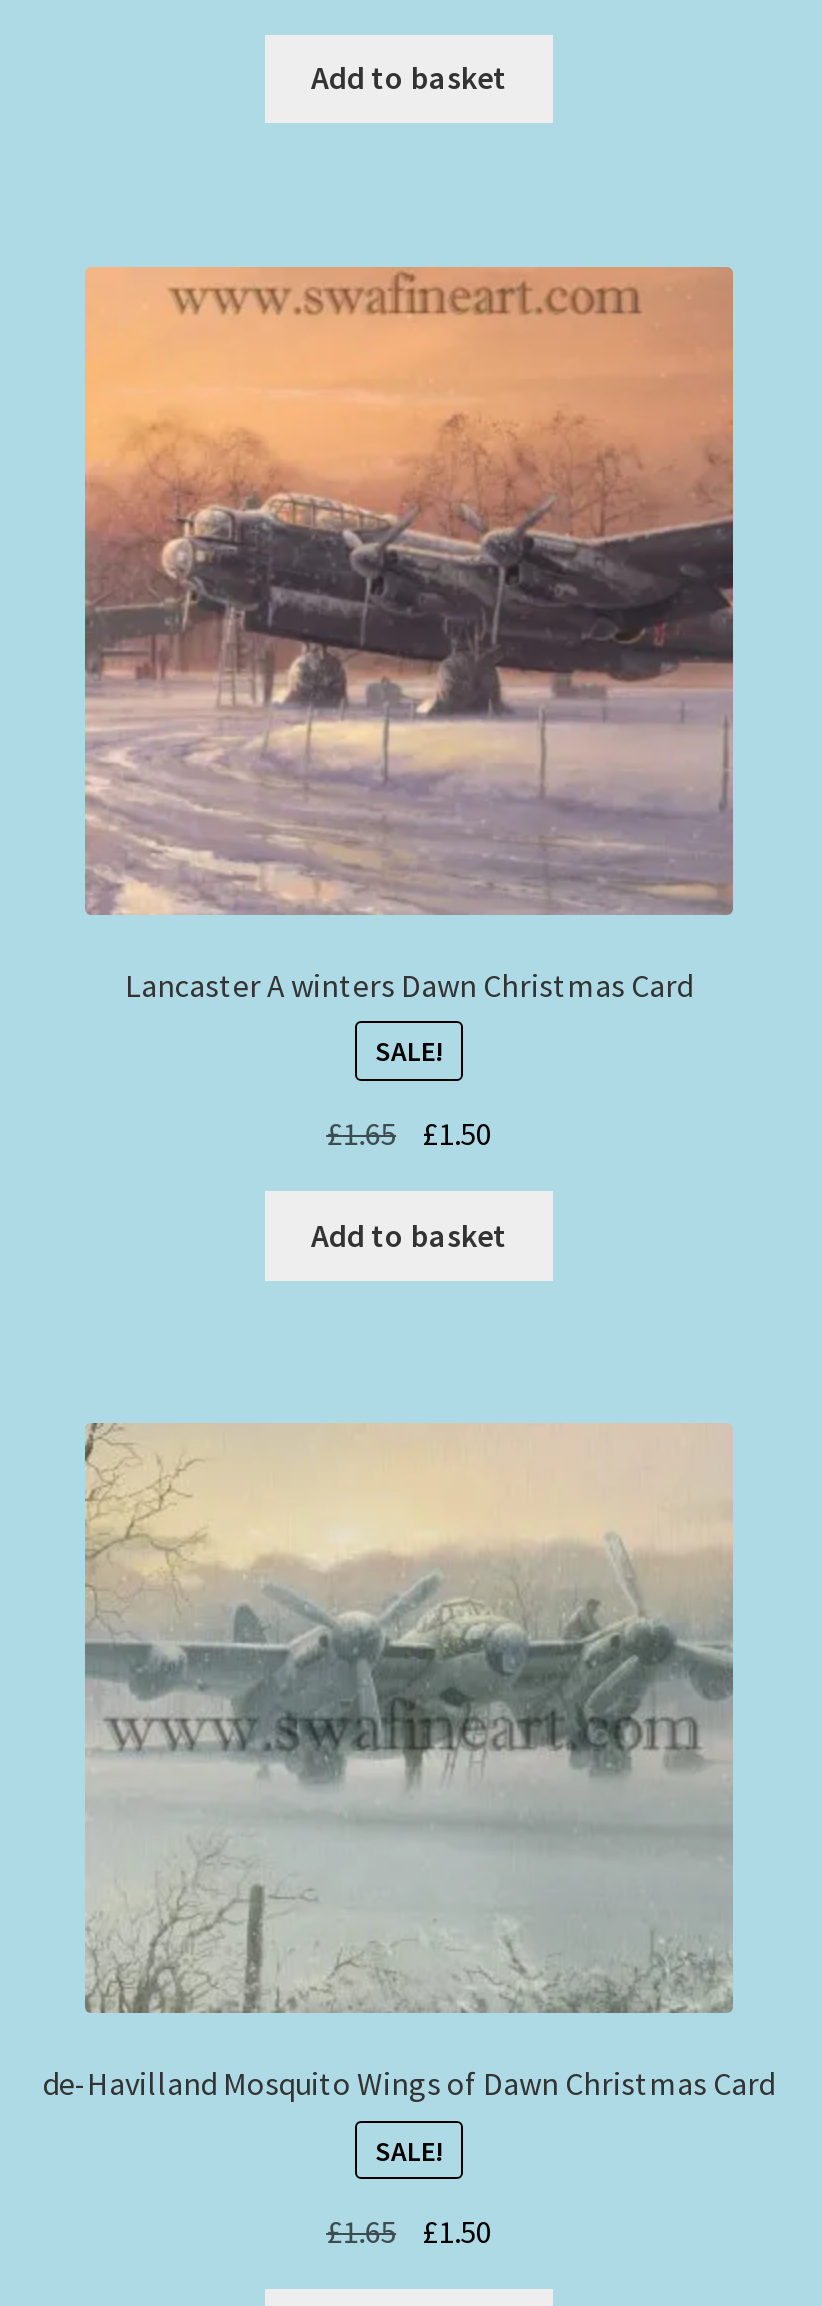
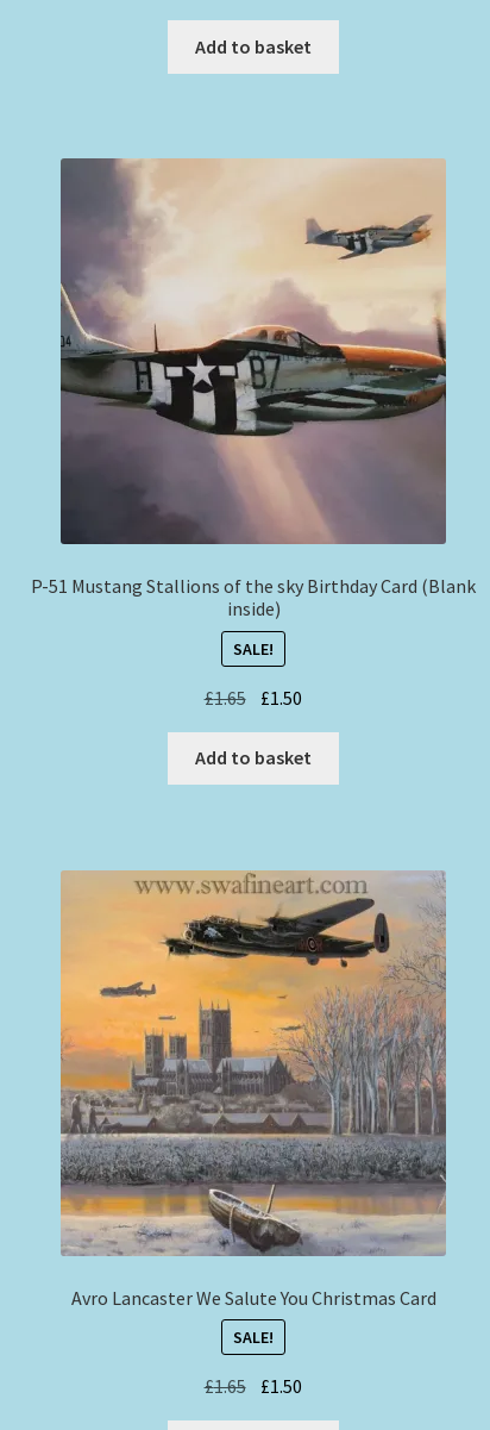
- [image]
- Lancaster A winters Dawn Christmas Card
+ [image]
+ P-51 Mustang Stallions of the sky Birthday Card (Blank
+ inside)

- [image]
- de-Havilland Mosquito Wings of Dawn Christmas Card
+ [image]
+ Avro Lancaster We Salute You Christmas Card
